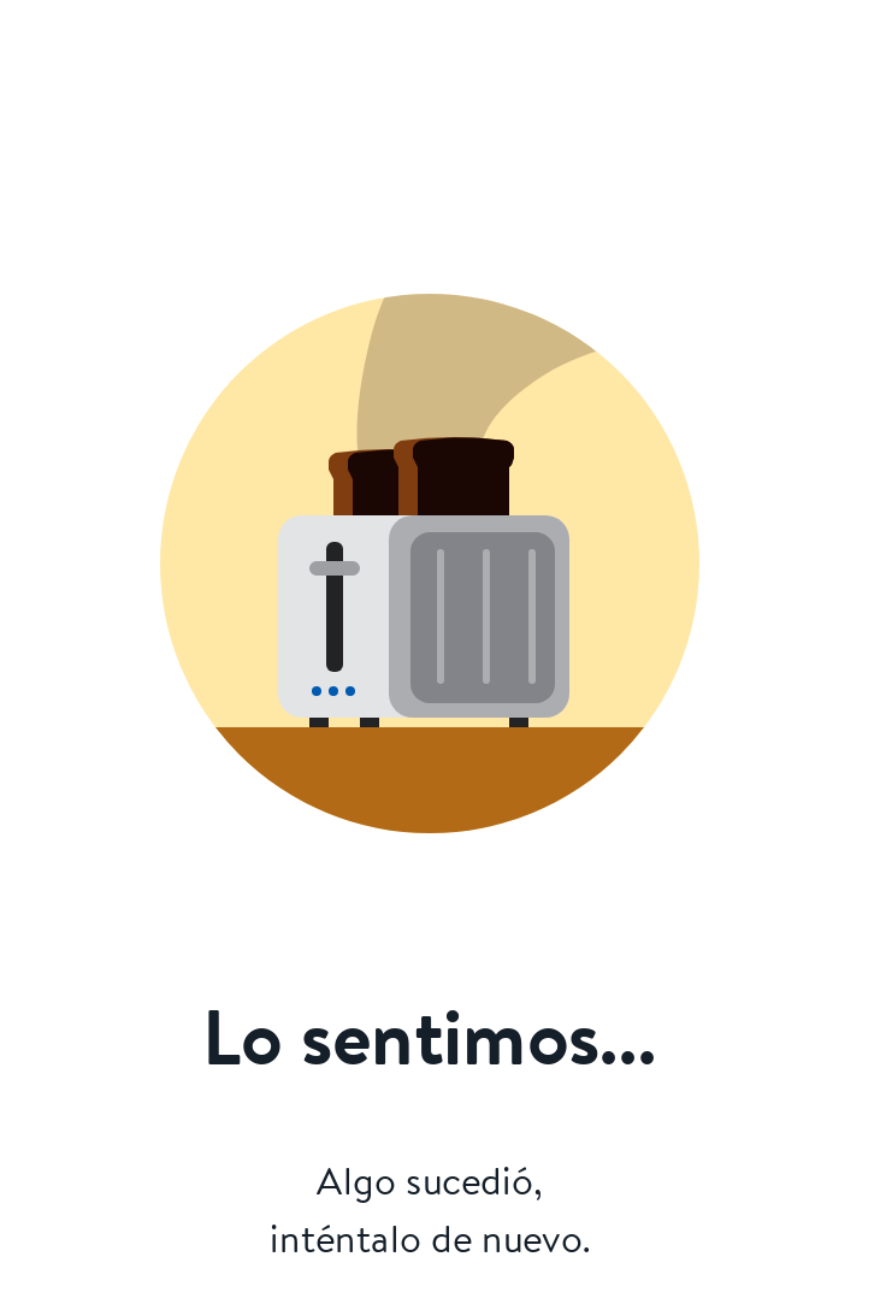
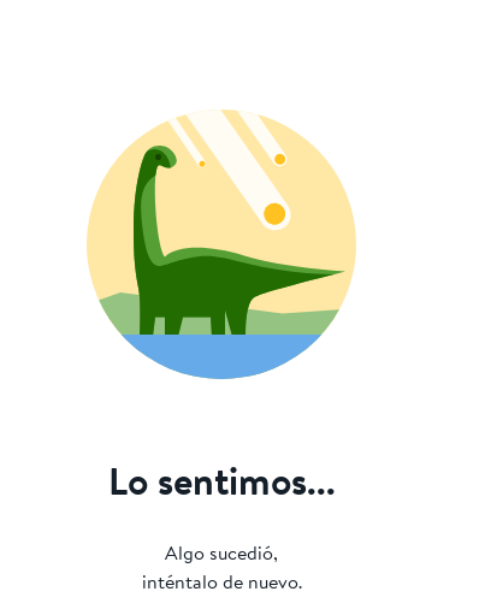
- [image]
+ [image]
